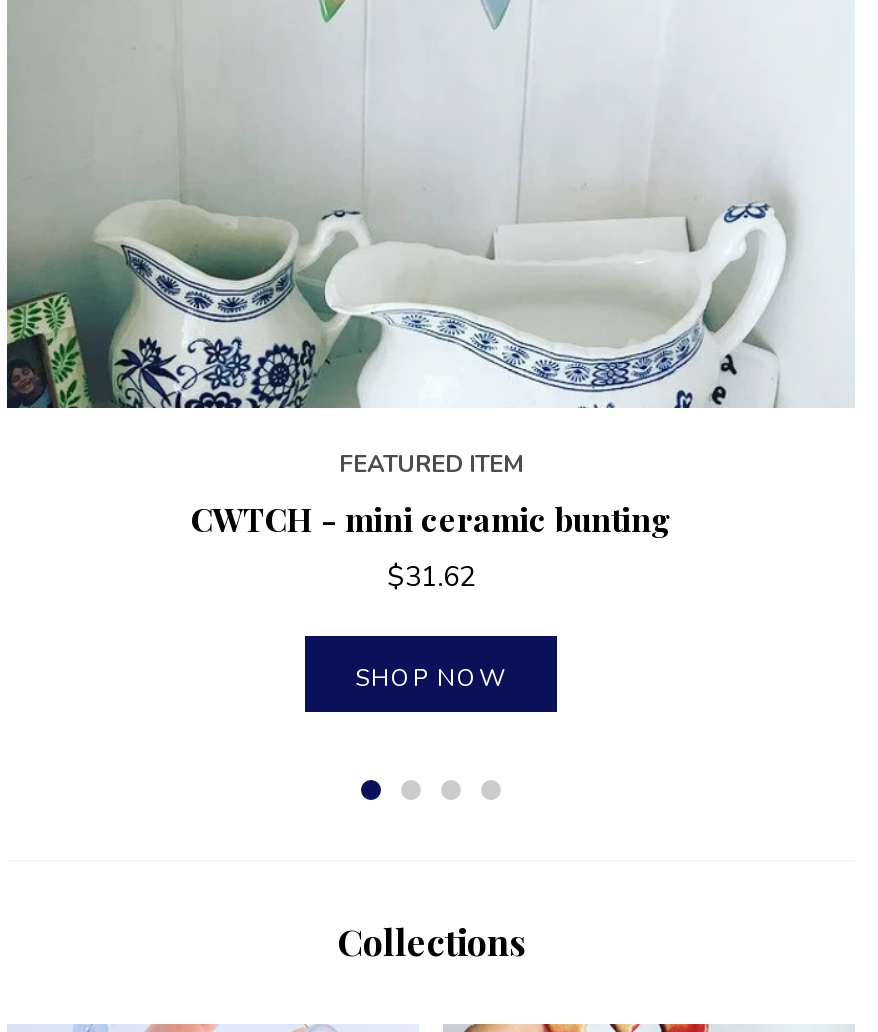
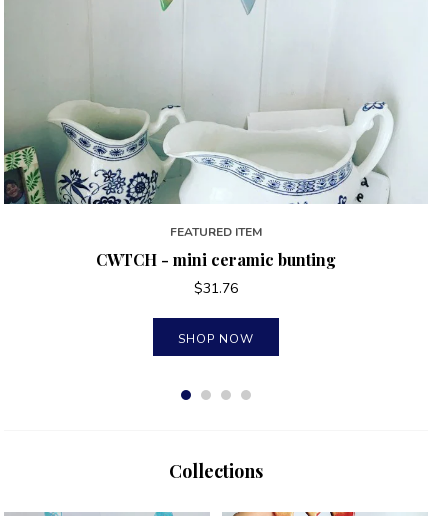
- $31.62
+ $31.76
